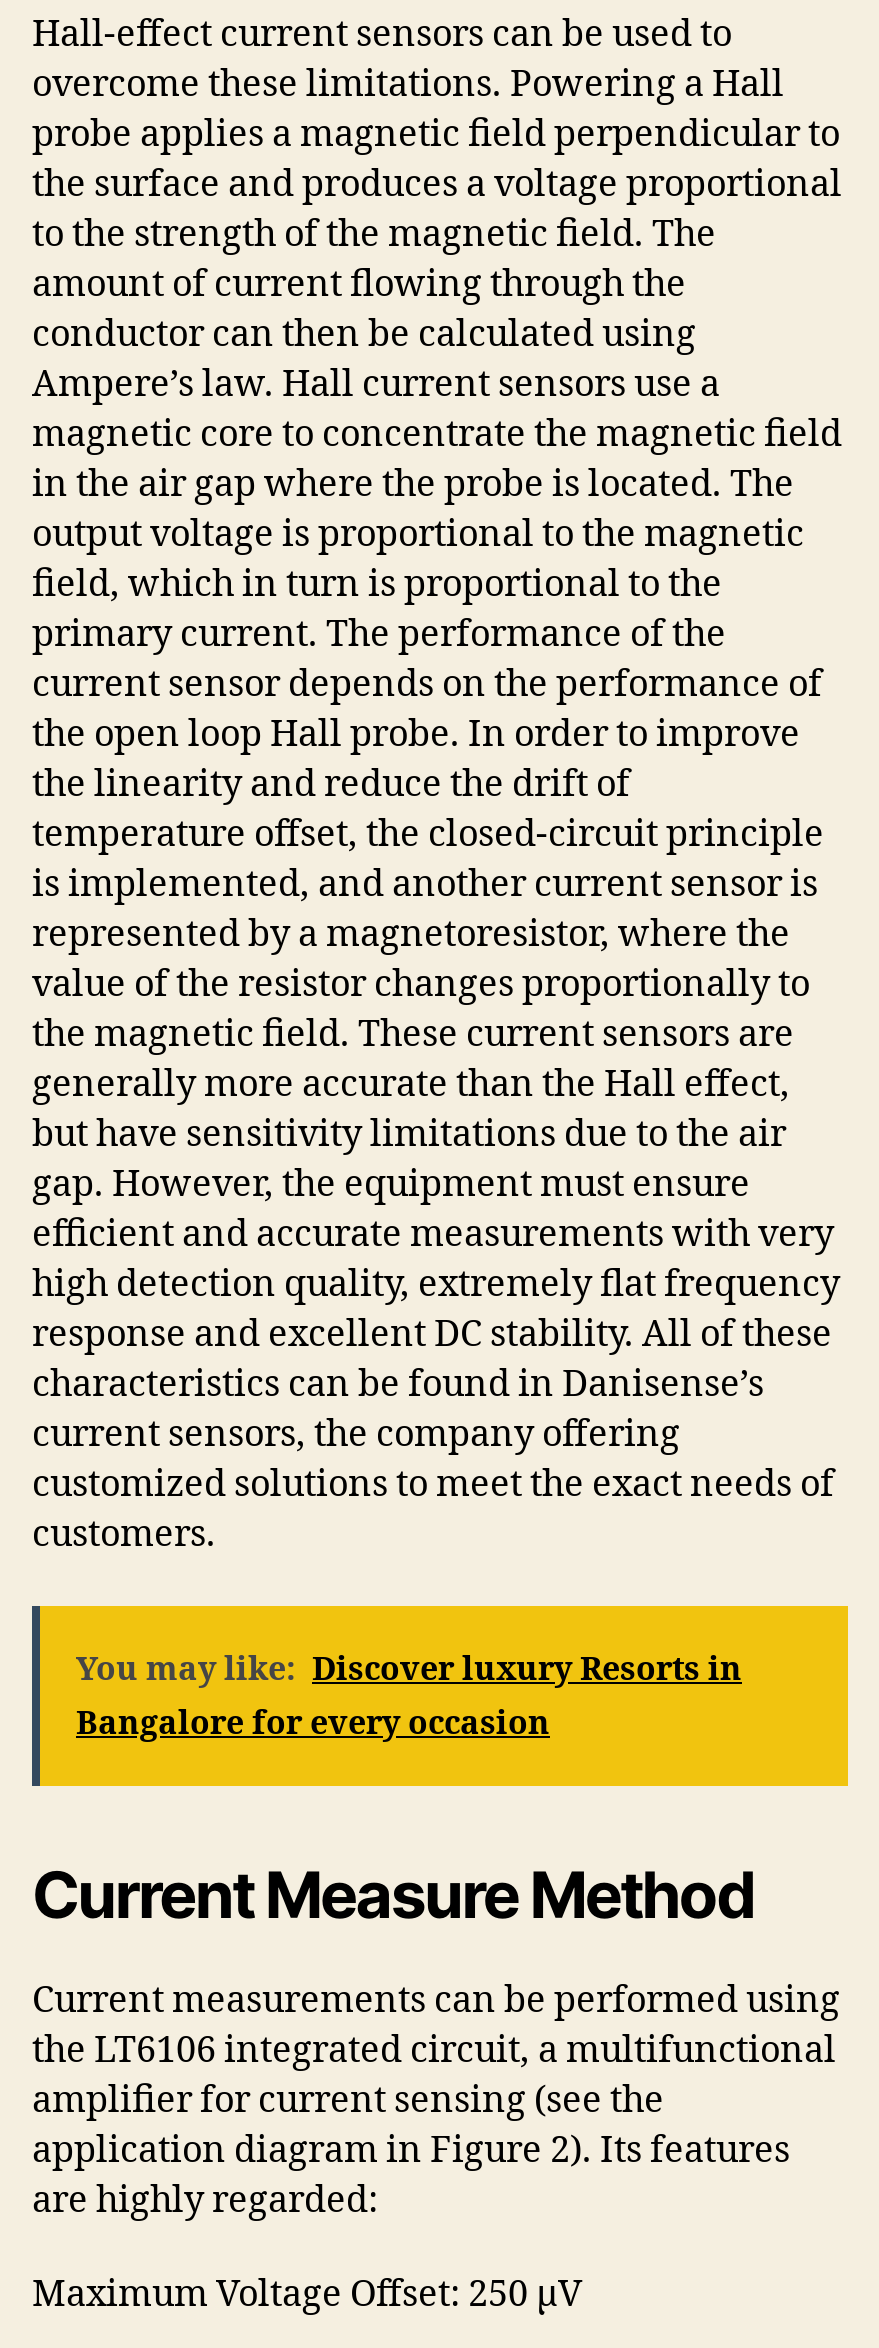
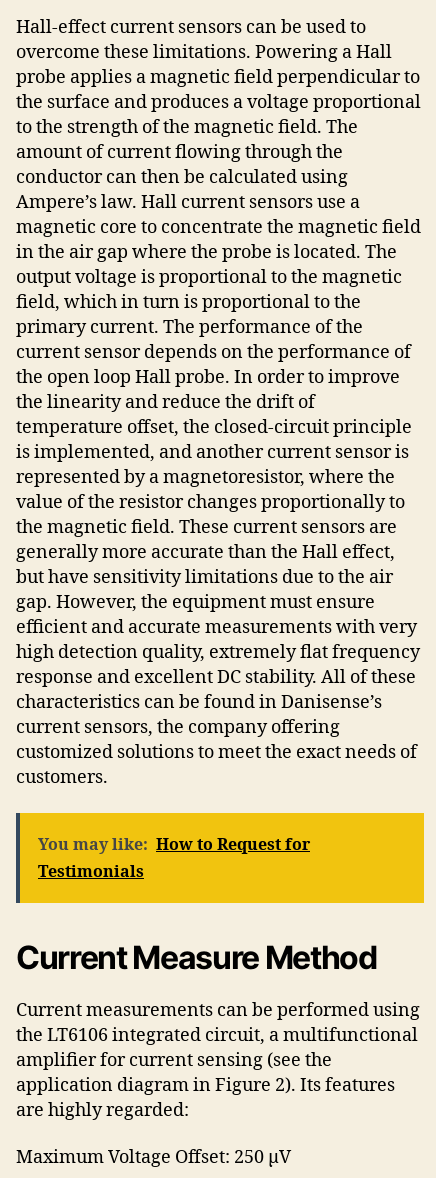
- You may like: Discover luxury Resorts in
- Bangalore for every occasion
+ You may like: How to Request for
+ Testimonials
